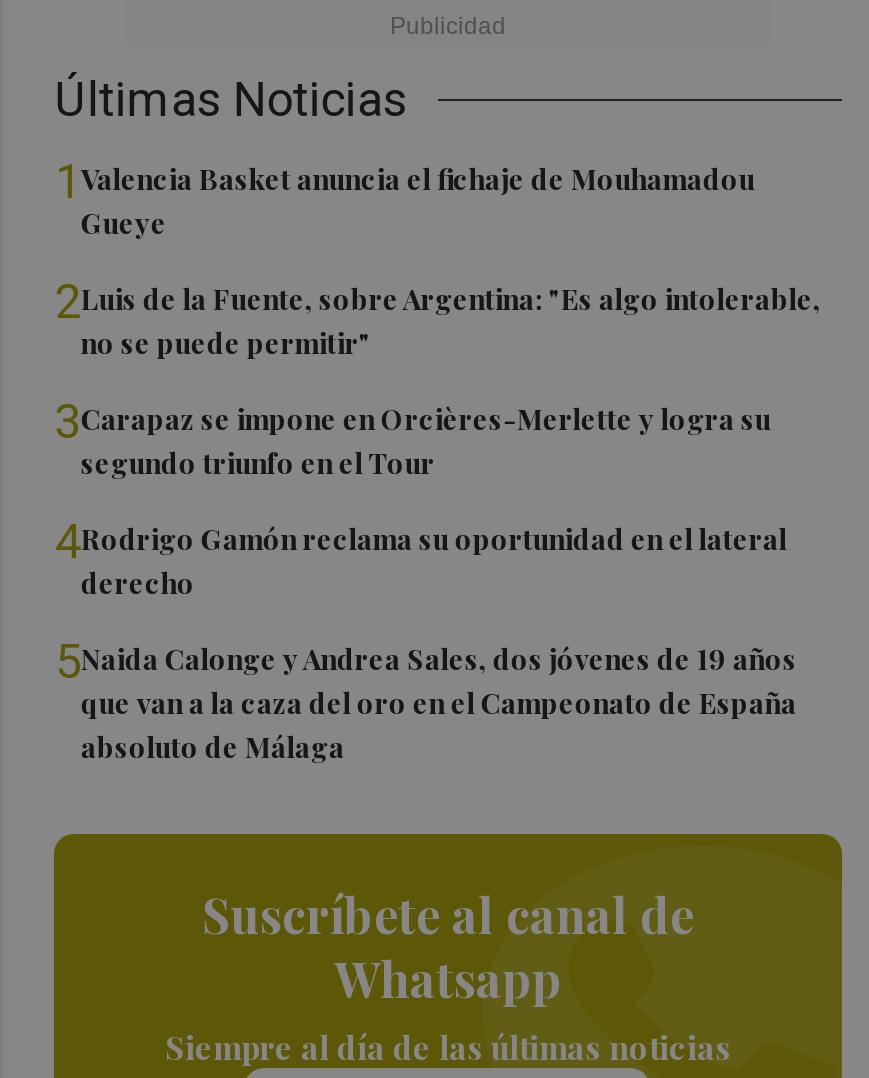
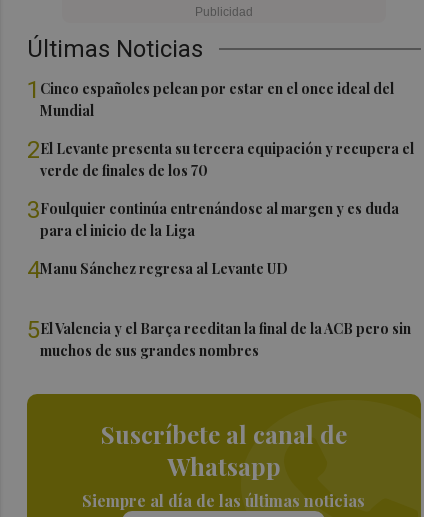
- 1Valencia Basket anuncia el fichaje de Mouhamadou
- Gueye
+ 1Cinco españoles pelean por estar en el once ideal del
+ Mundial

- 2Luis de la Fuente, sobre Argentina: "Es algo intolerable,
- no se puede permitir"
+ 2El Levante presenta su tercera equipación y recupera el
+ verde de finales de los 70

- 3Carapaz se impone en Orcières-Merlette y logra su
- segundo triunfo en el Tour
+ 3Foulquier continúa entrenándose al margen y es duda
+ para el inicio de la Liga

- 4Rodrigo Gamón reclama su oportunidad en el lateral
- derecho
+ 4Manu Sánchez regresa al Levante UD

- 5Naida Calonge y Andrea Sales, dos jóvenes de 19 años
- que van a la caza del oro en el Campeonato de España
- absoluto de Málaga
+ 5El Valencia y el Barça reeditan la final de la ACB pero sin
+ muchos de sus grandes nombres
